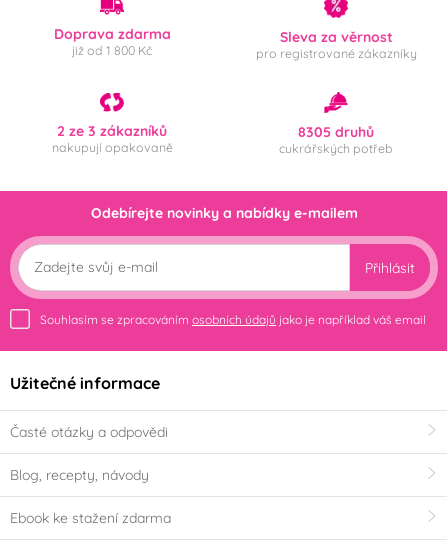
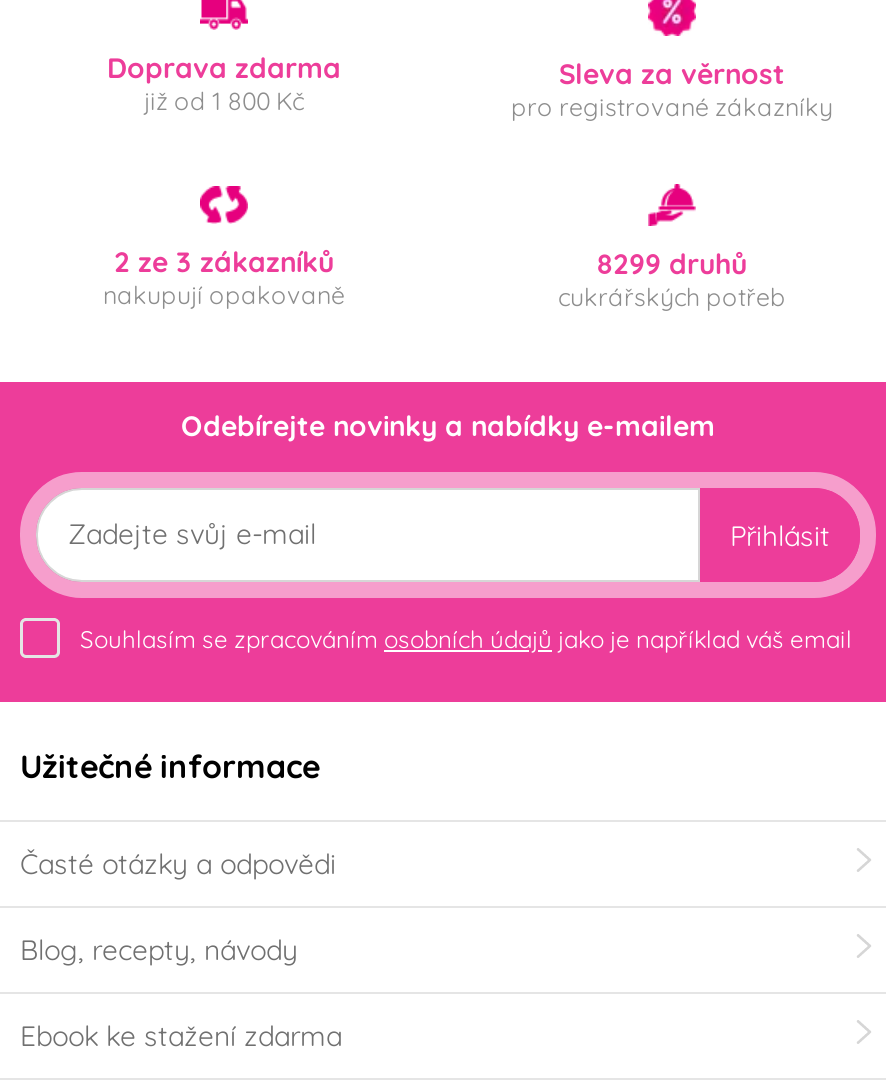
- 8305 druhů
+ 8299 druhů
